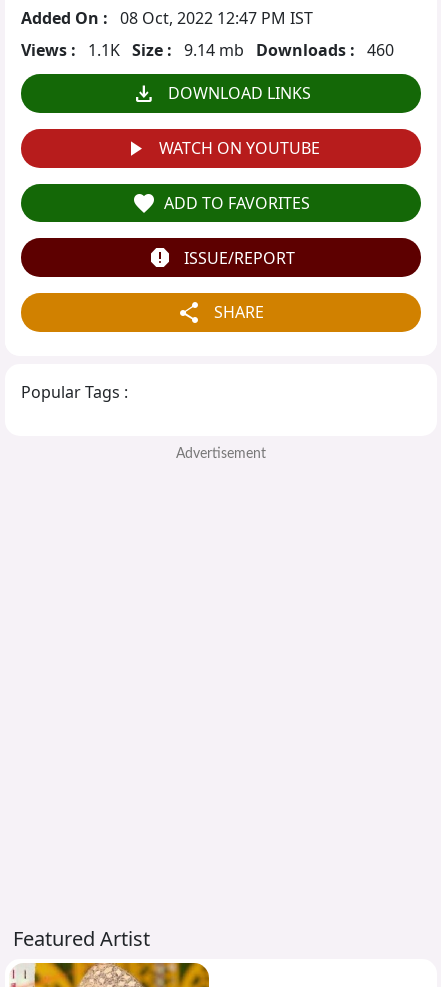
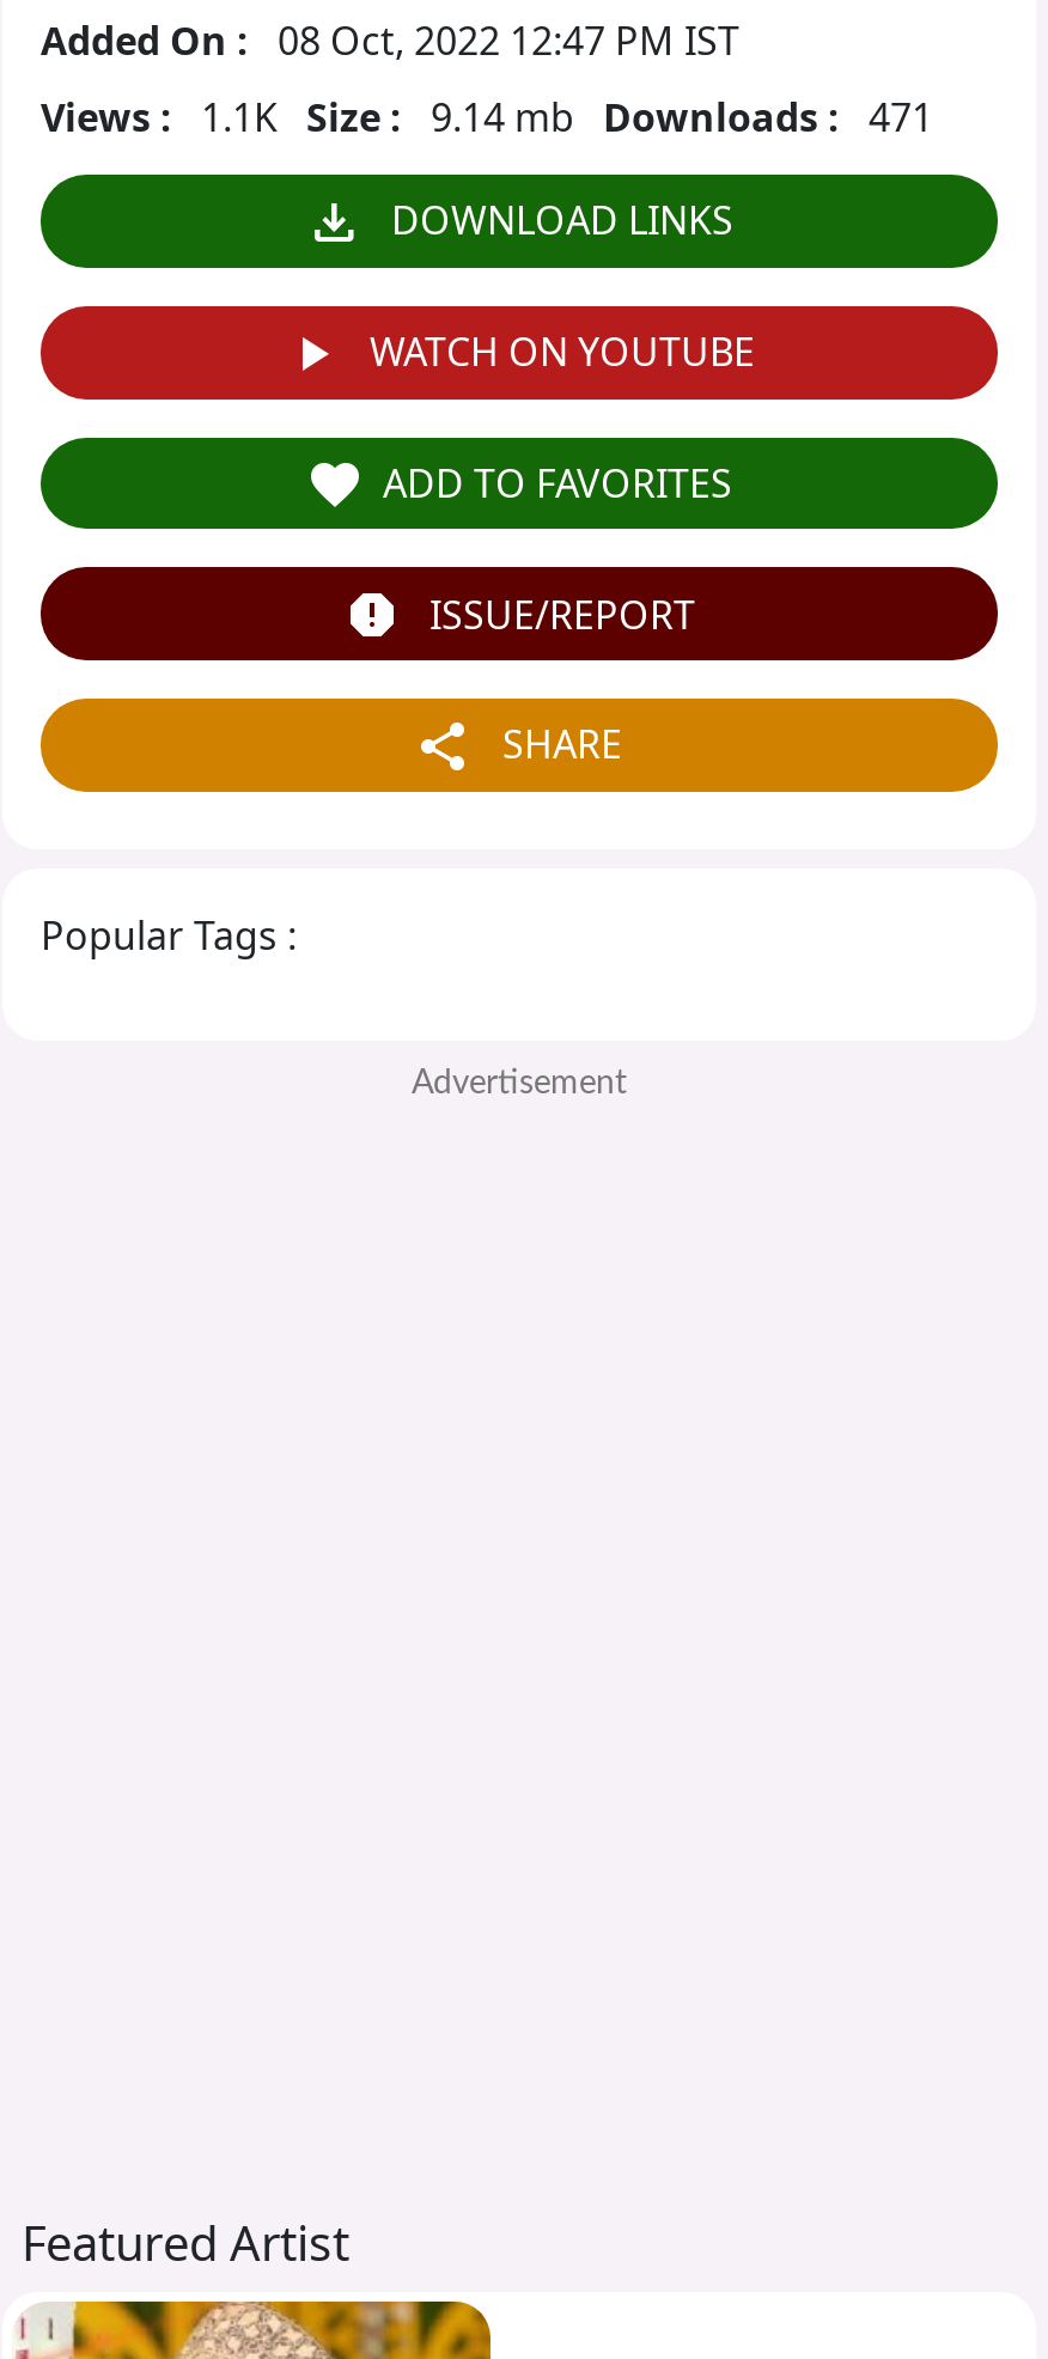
- Views : 1.1K Size : 9.14 mb Downloads : 460
+ Views : 1.1K Size : 9.14 mb Downloads : 471
